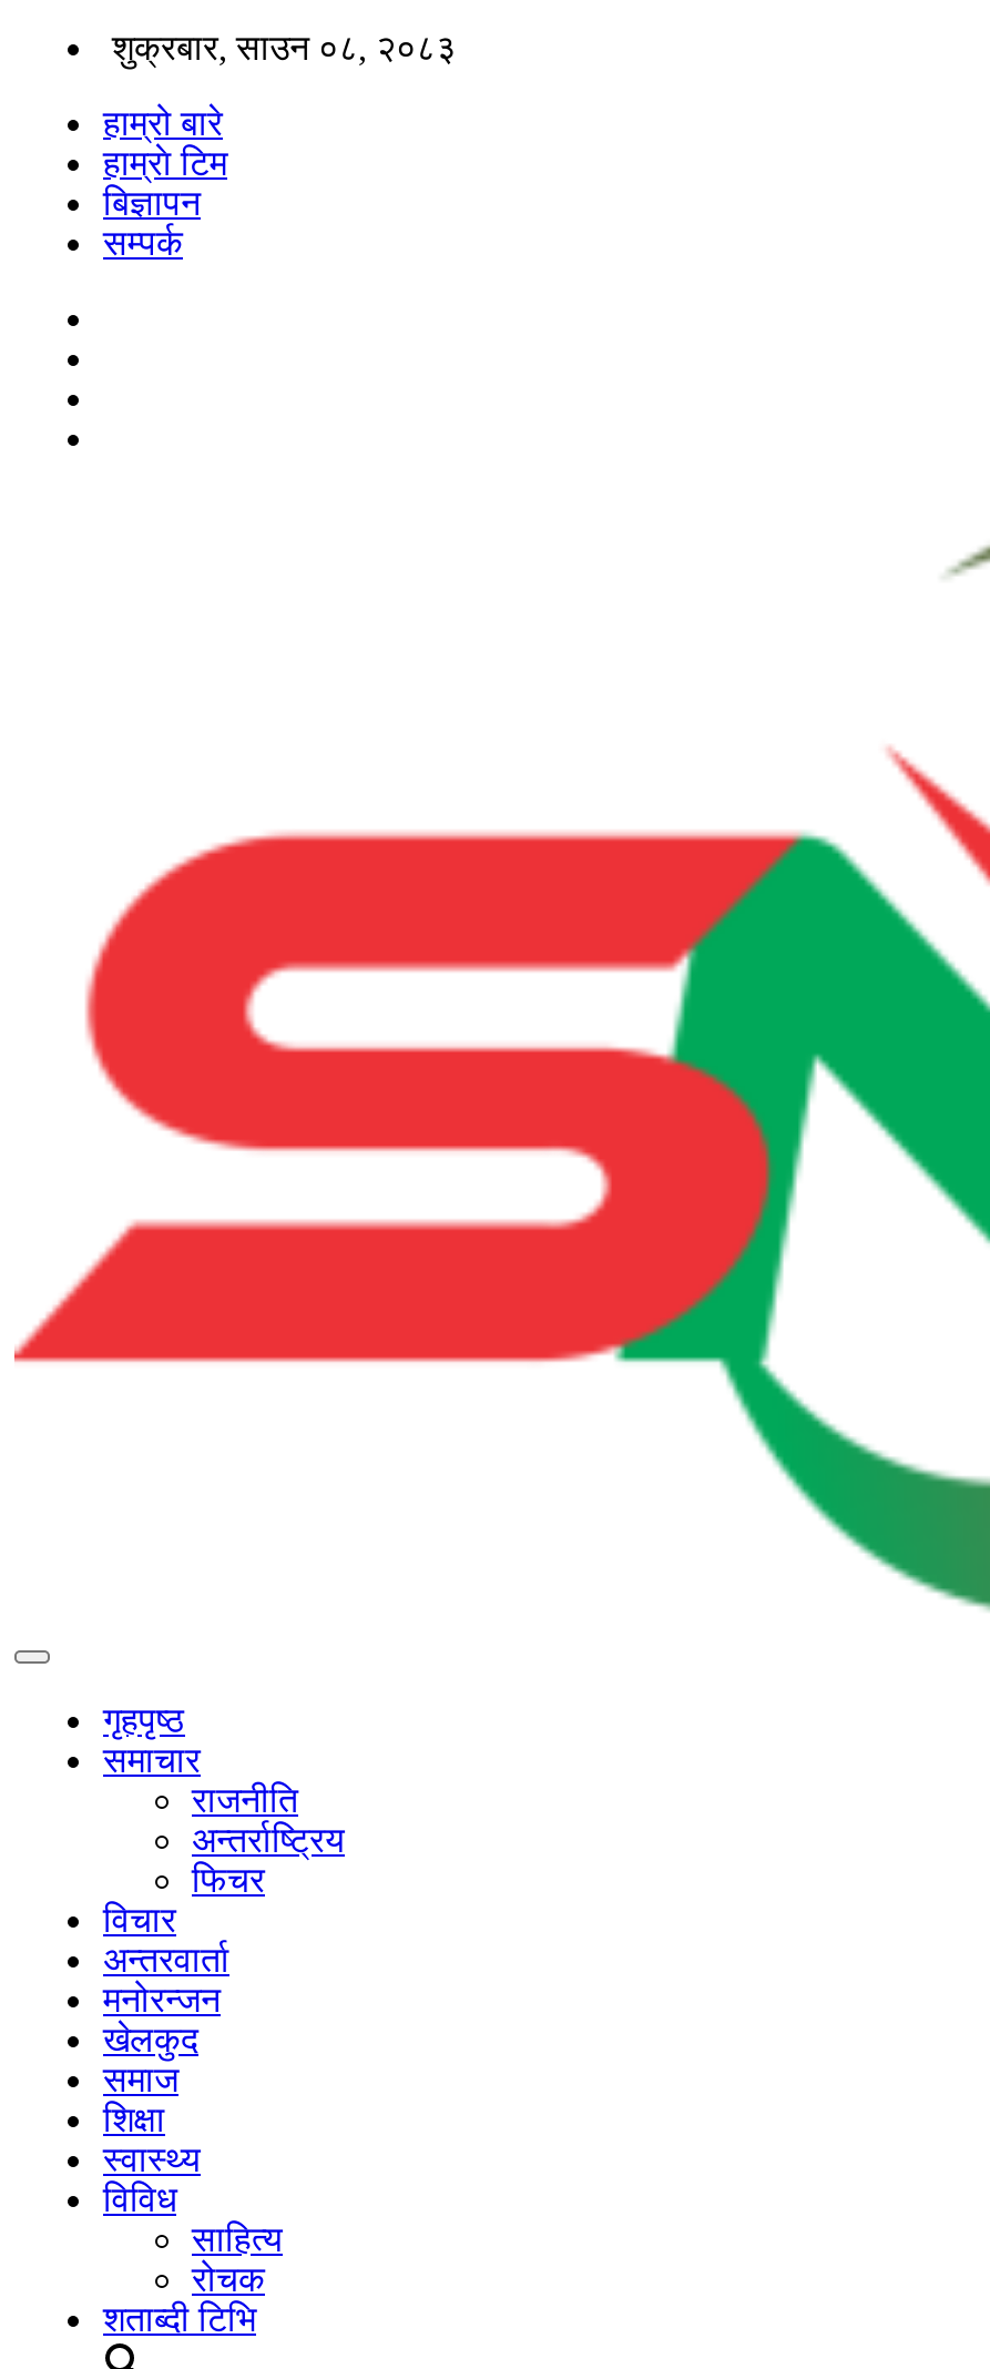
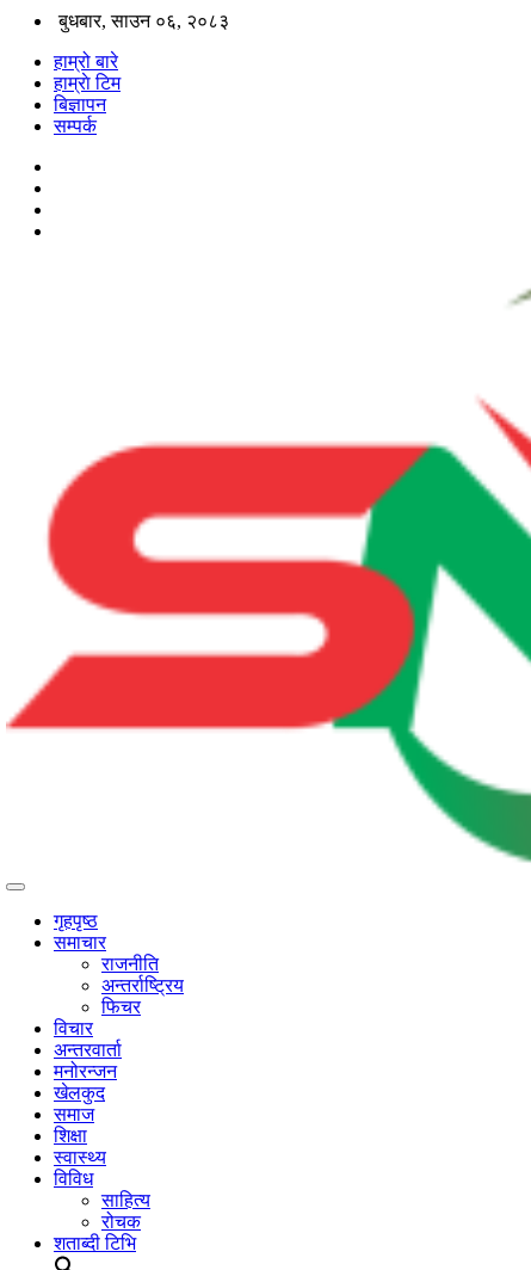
- शुक्रबार, साउन ०८, २०८३
+ बुधबार, साउन ०६, २०८३
